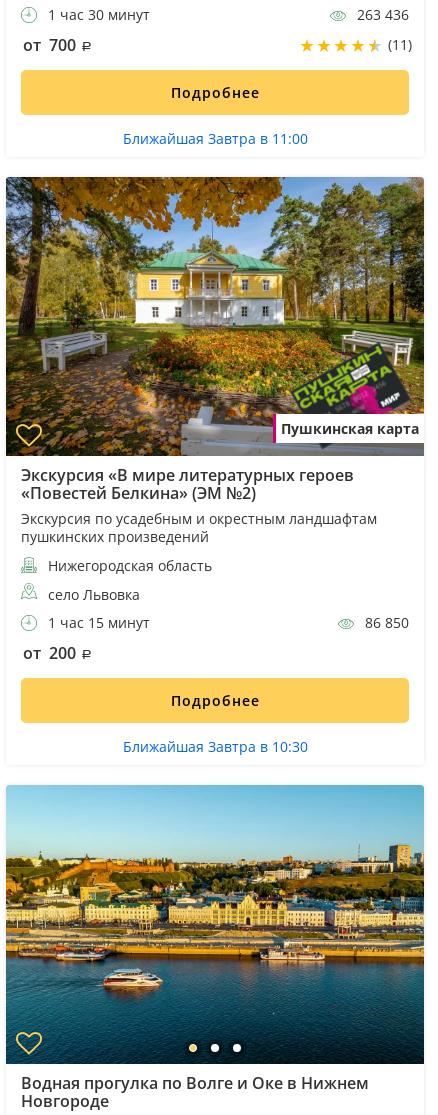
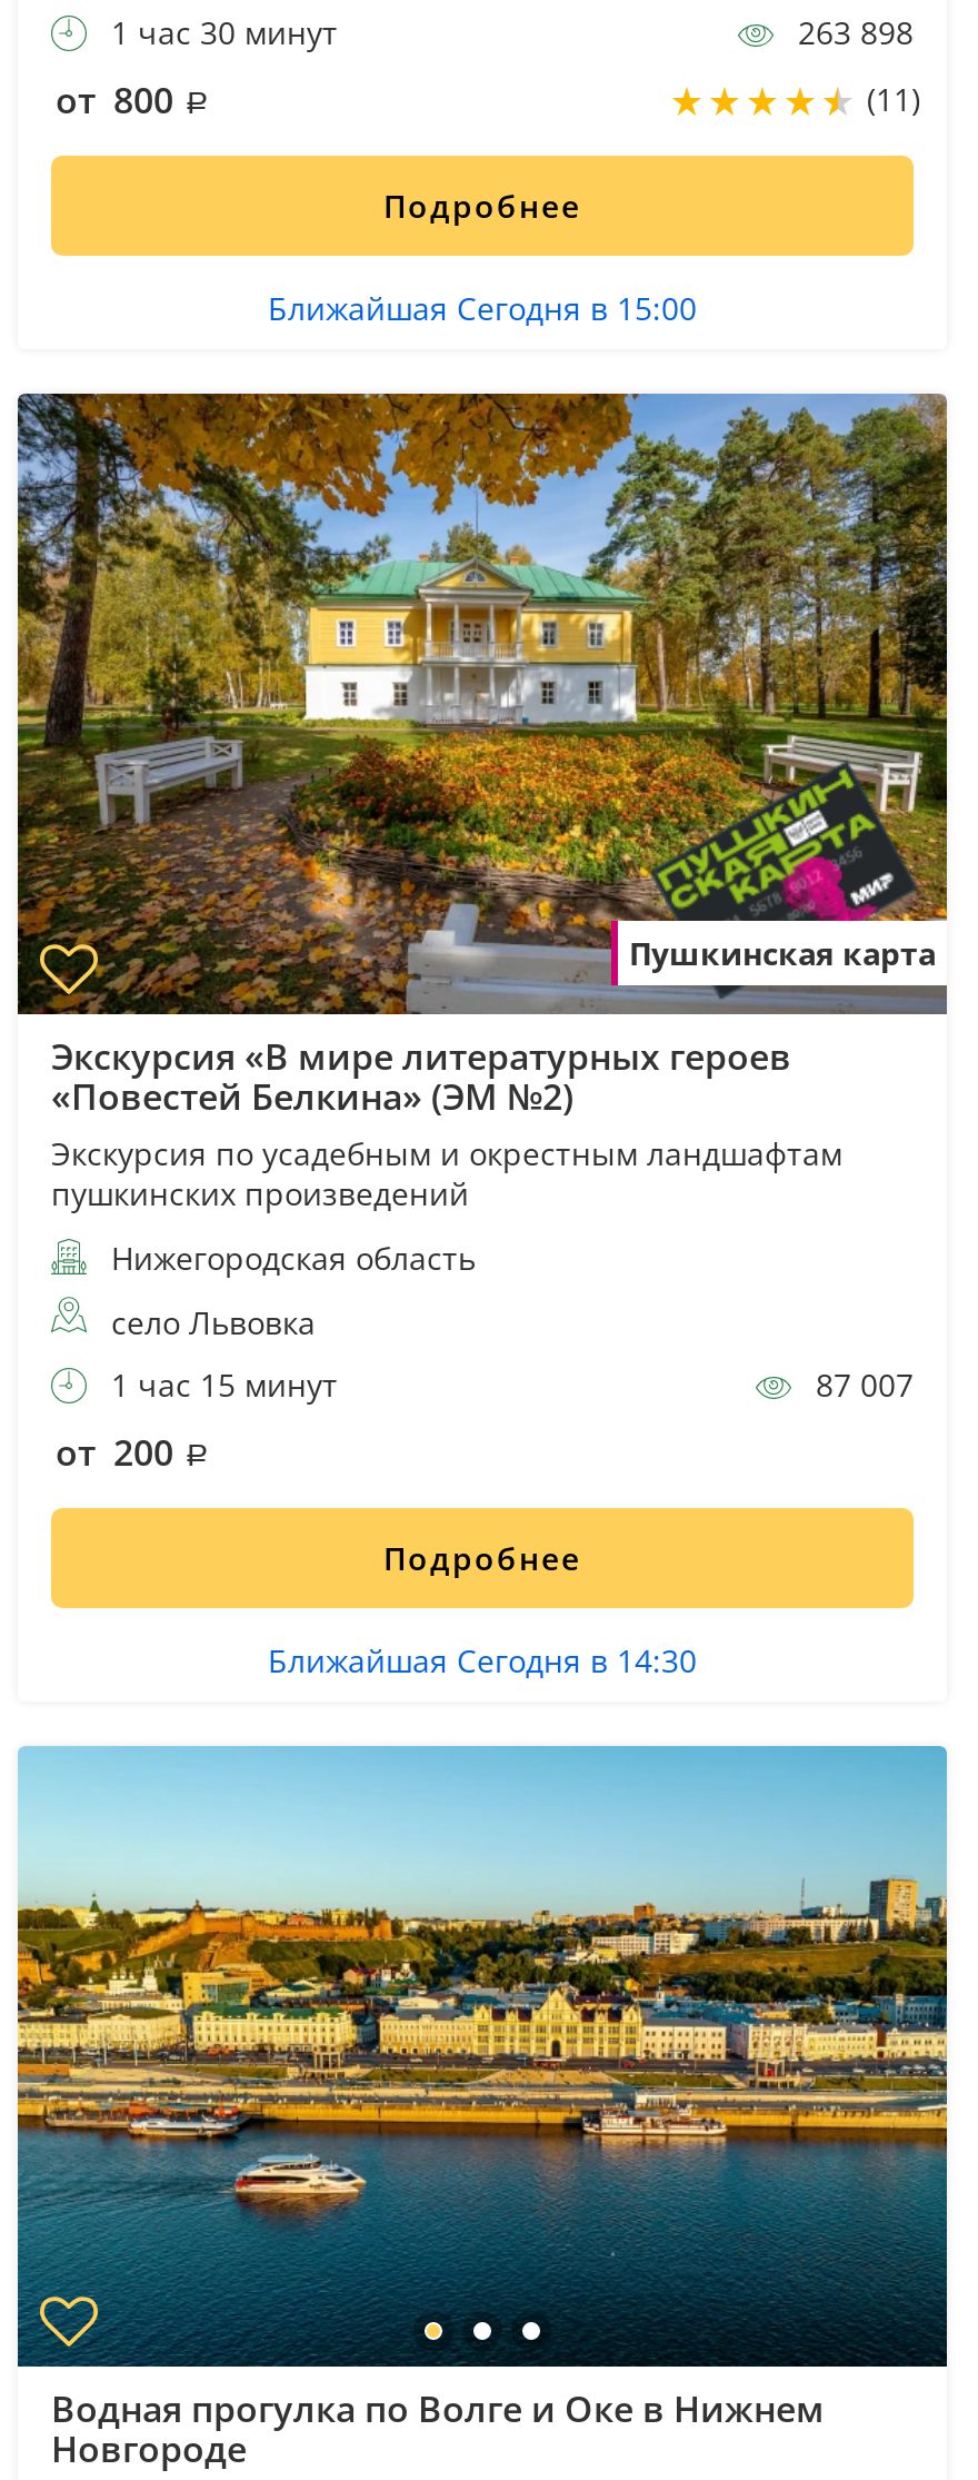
- 263 436
+ 263 898

- от 700
+ от 800

- Ближайшая Завтра в 11:00
+ Ближайшая Сегодня в 15:00

- 86 850
+ 87 007

- Ближайшая Завтра в 10:30
+ Ближайшая Сегодня в 14:30
